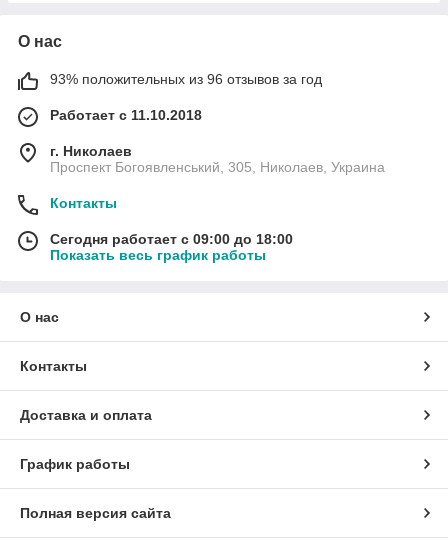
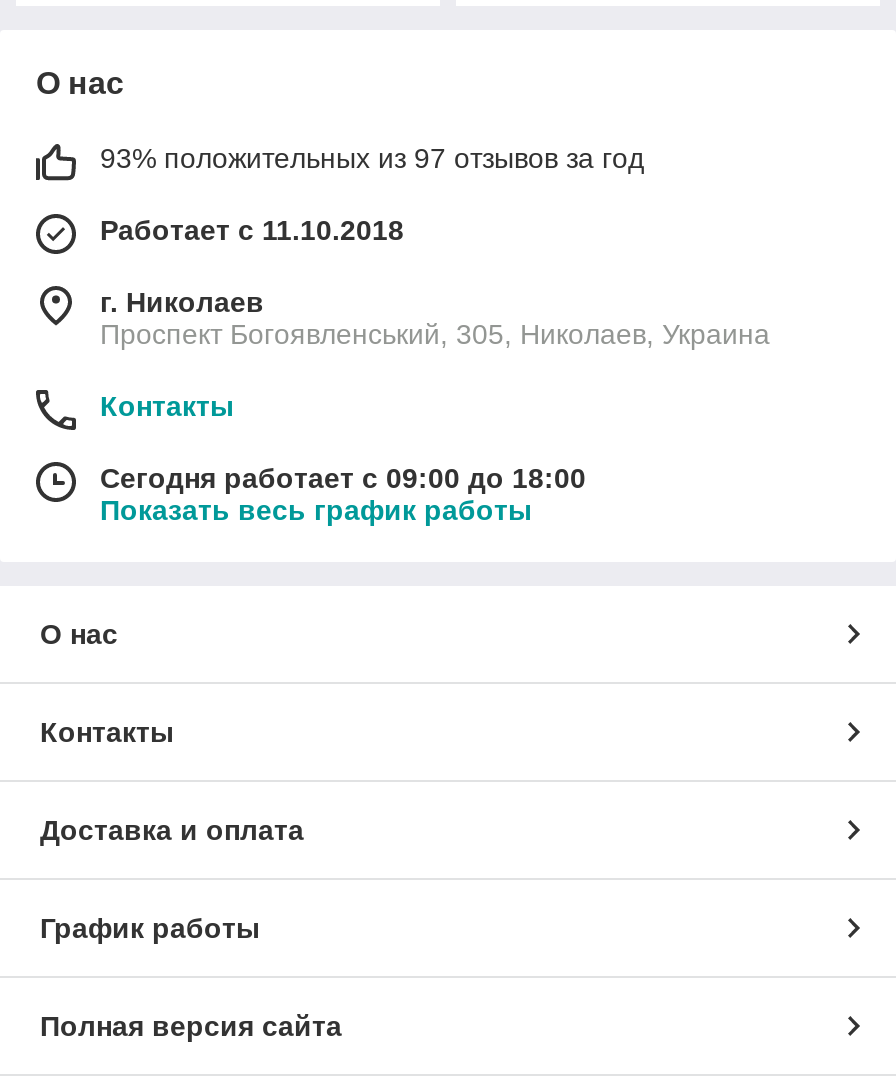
- 93% положительных из 96 отзывов за год
+ 93% положительных из 97 отзывов за год
